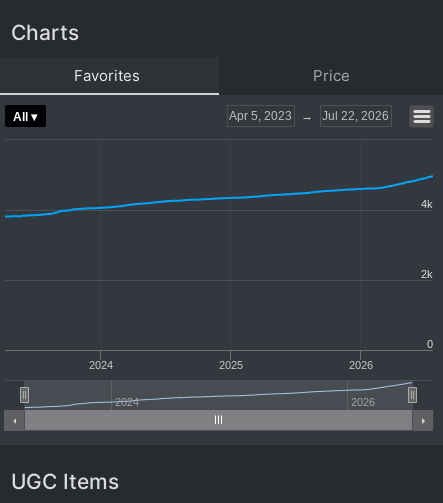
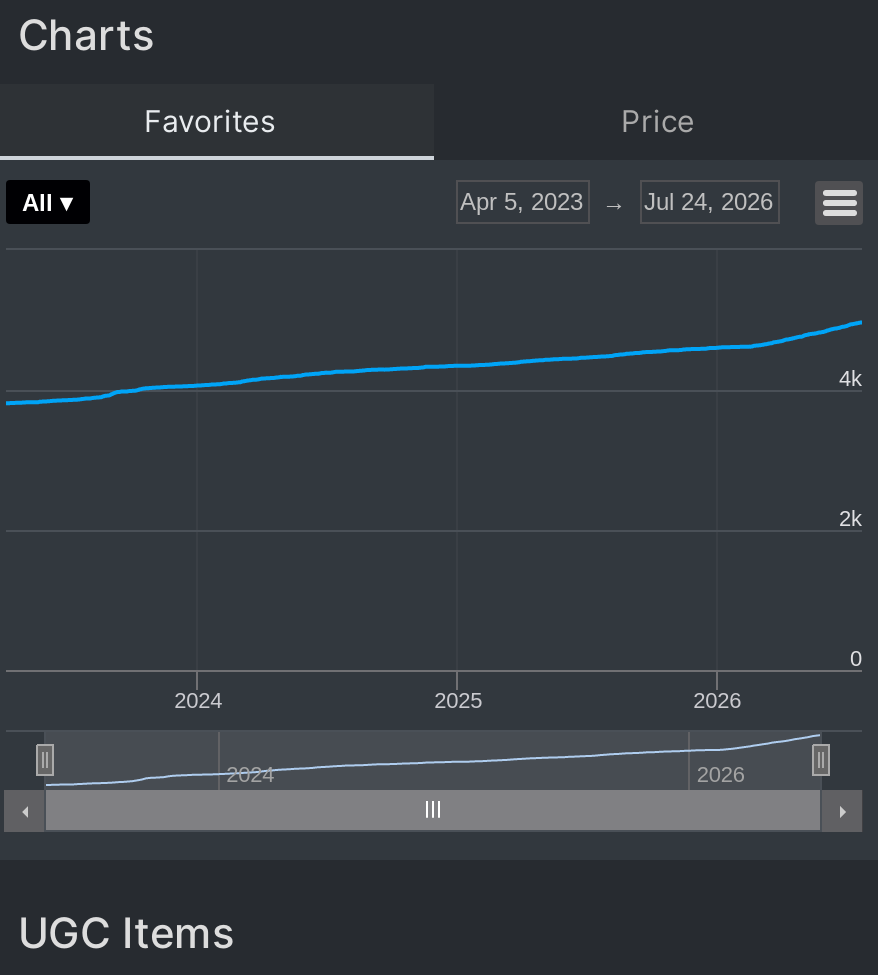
- Jul 22, 2026
+ Jul 24, 2026
